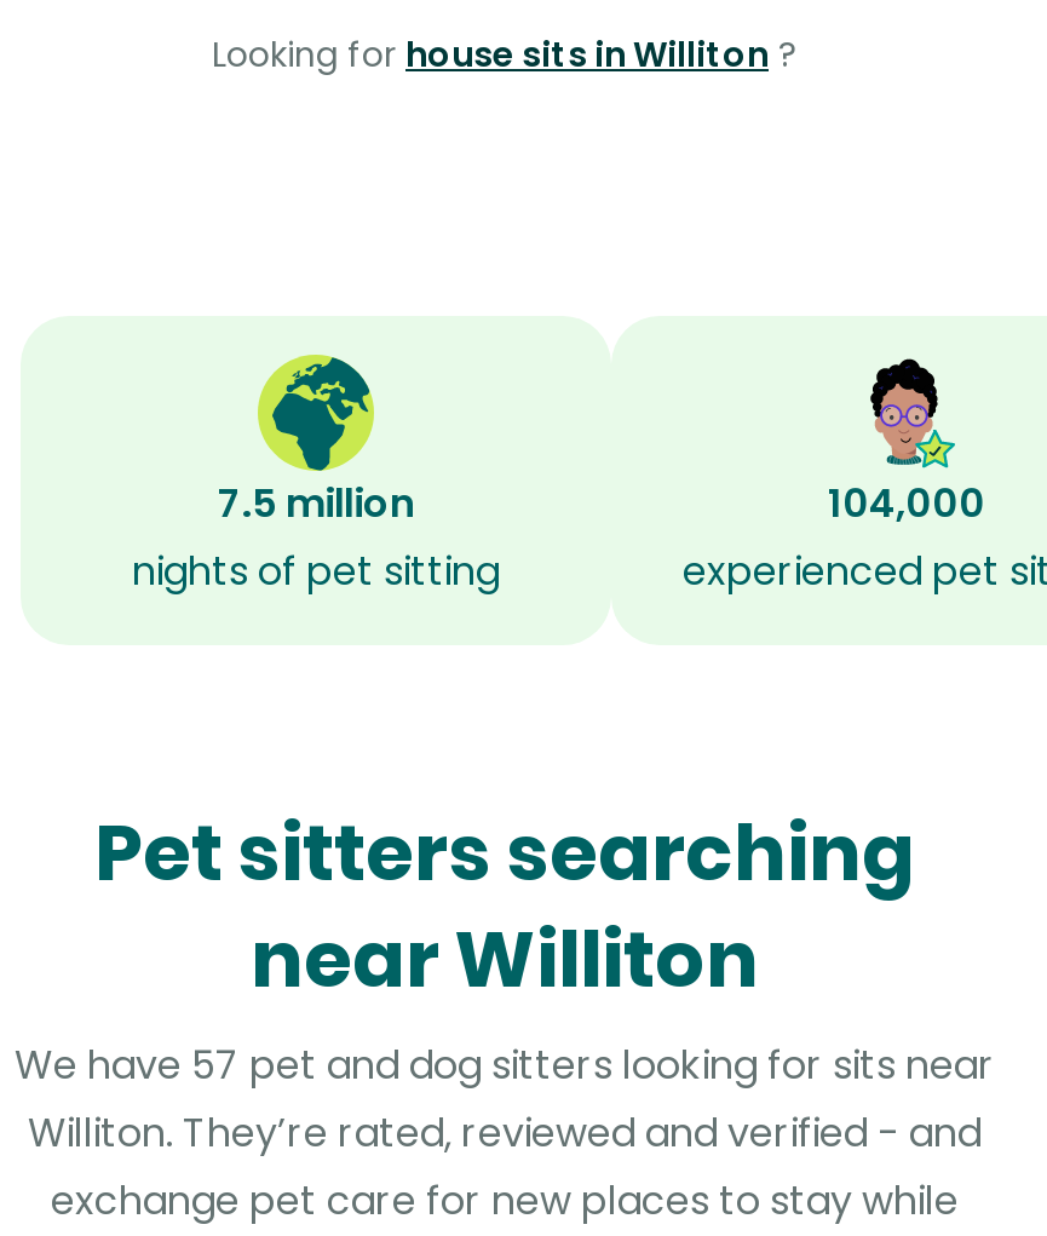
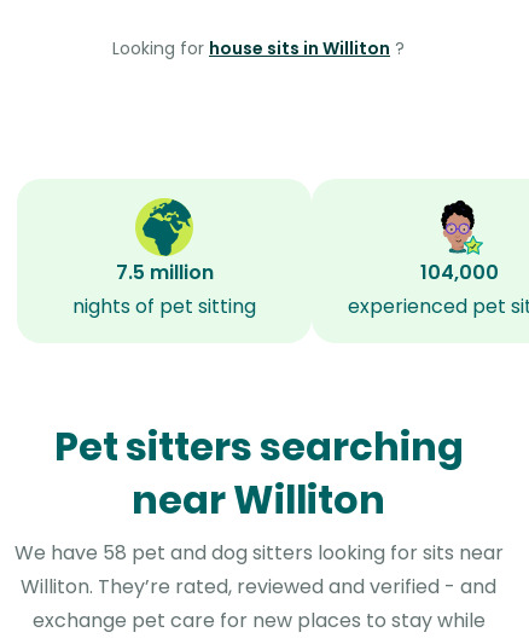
- We have 57 pet and dog sitters looking for sits near
+ We have 58 pet and dog sitters looking for sits near
